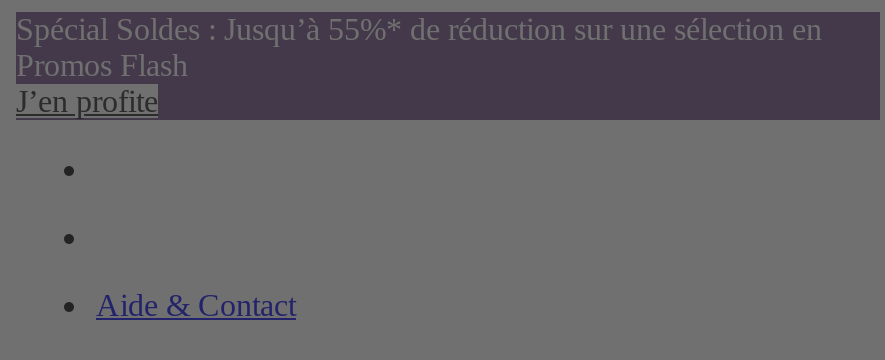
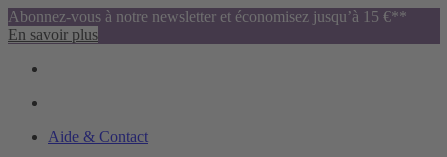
- Spécial Soldes : Jusqu’à 55%* de réduction sur une sélection en
- Promos Flash
- J’en profite
+ Abonnez-vous à notre newsletter et économisez jusqu’à 15 €**
+ En savoir plus
